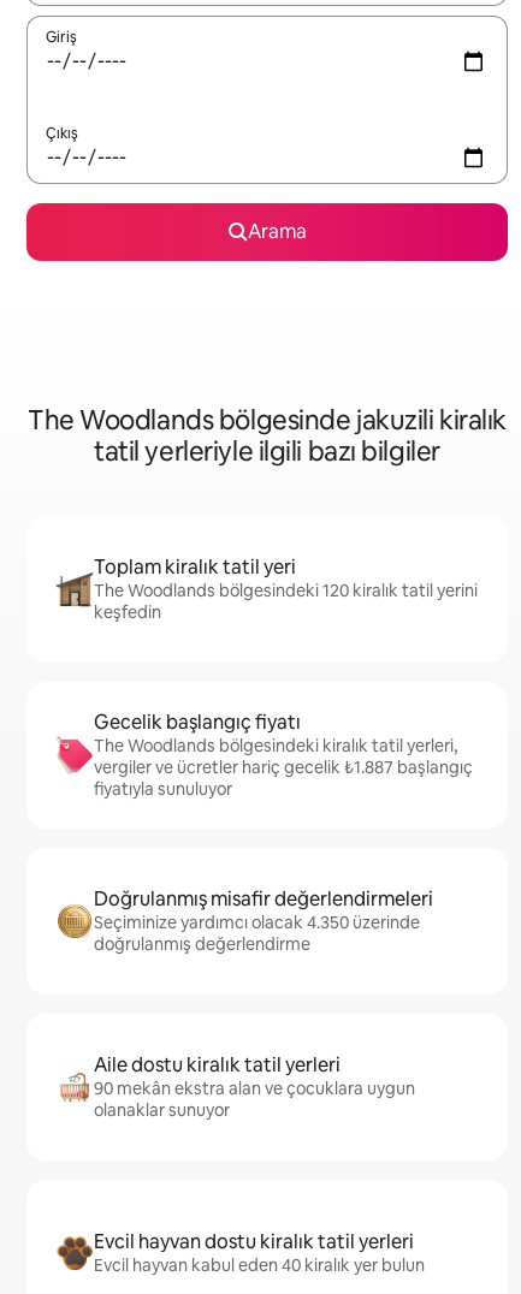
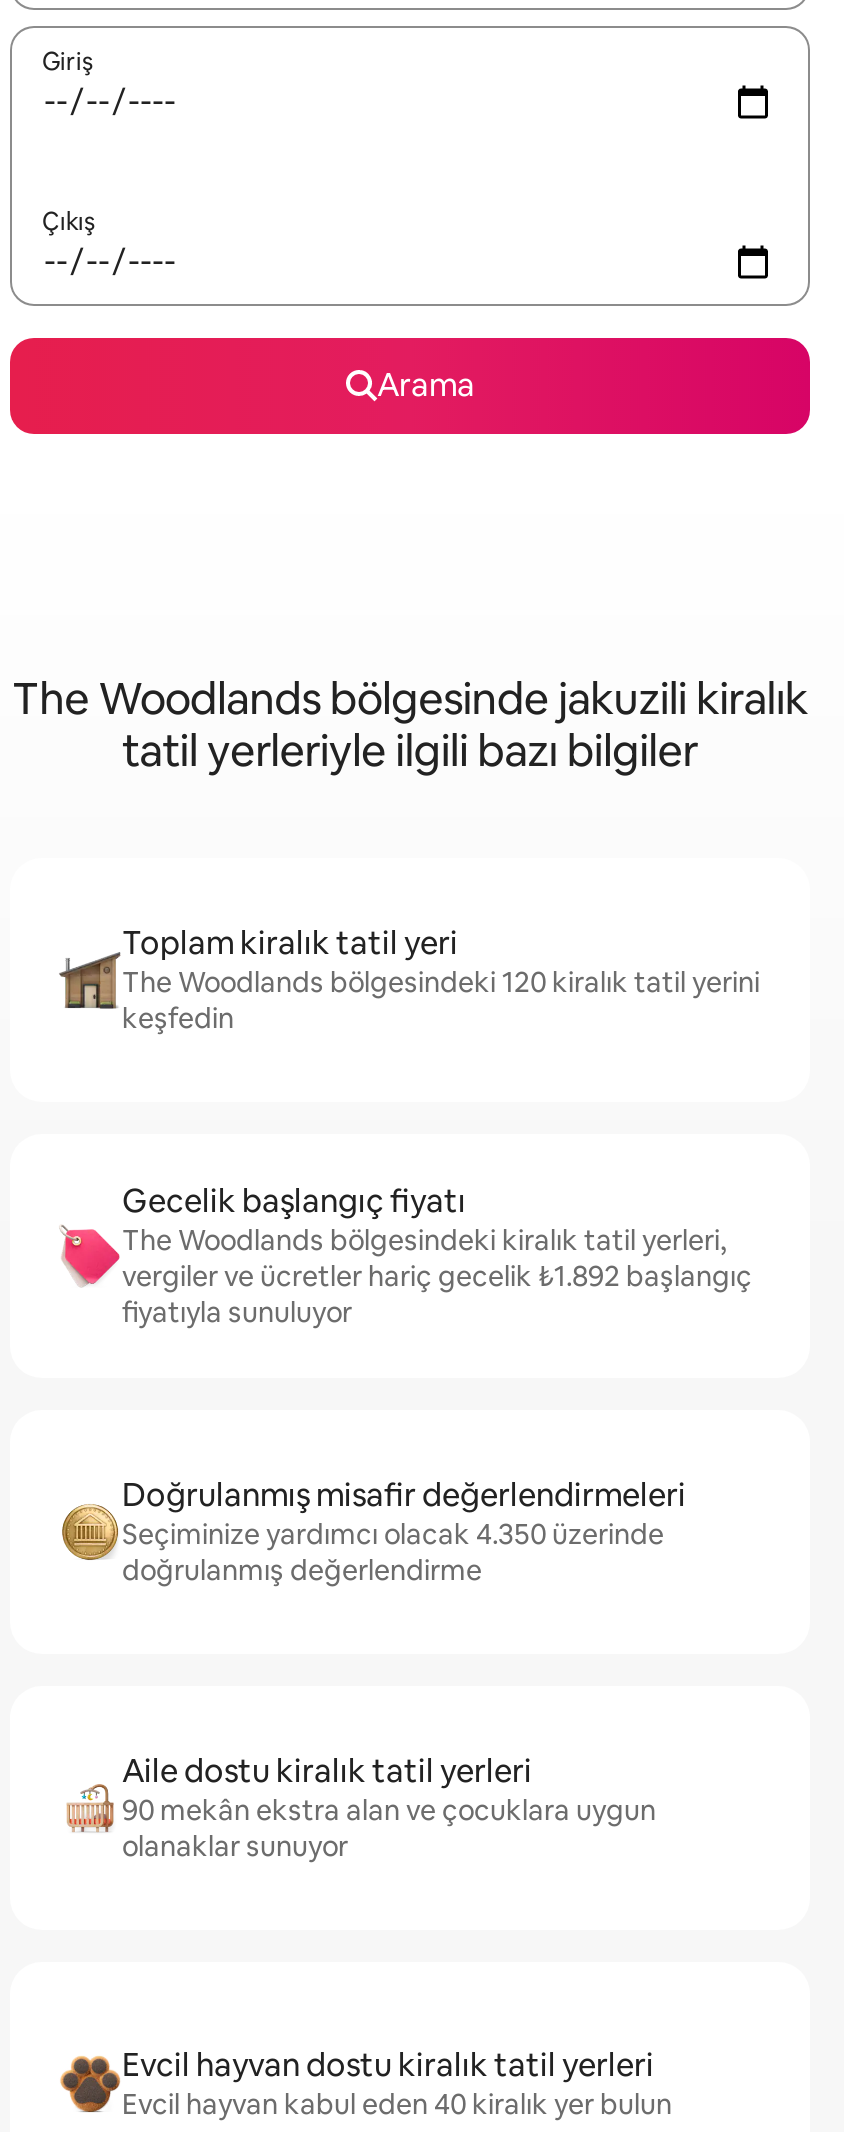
- vergiler ve ücretler hariç gecelik ₺1.887 başlangıç
+ vergiler ve ücretler hariç gecelik ₺1.892 başlangıç
